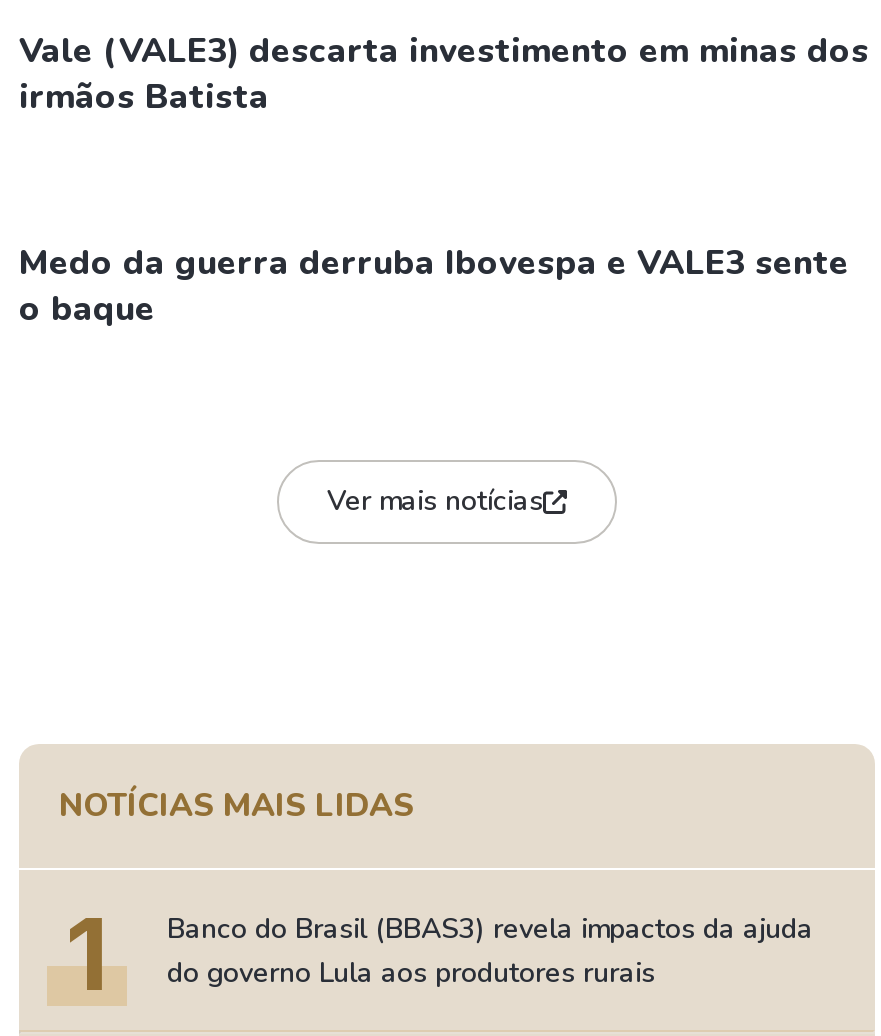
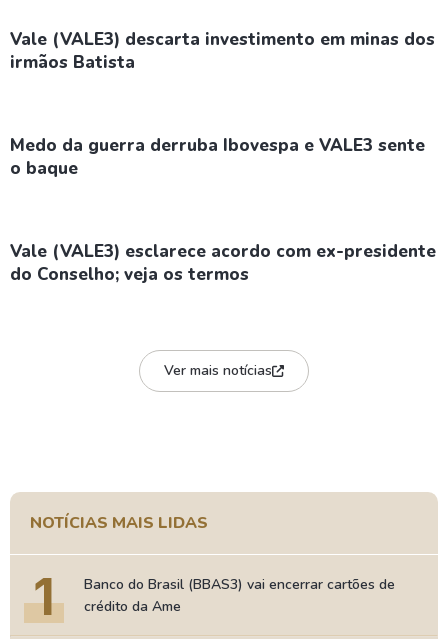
+ Vale (VALE3) esclarece acordo com ex-presidente
+ do Conselho; veja os termos

- Banco do Brasil (BBAS3) revela impactos da ajuda
- do governo Lula aos produtores rurais
+ Banco do Brasil (BBAS3) vai encerrar cartões de
+ crédito da Ame
